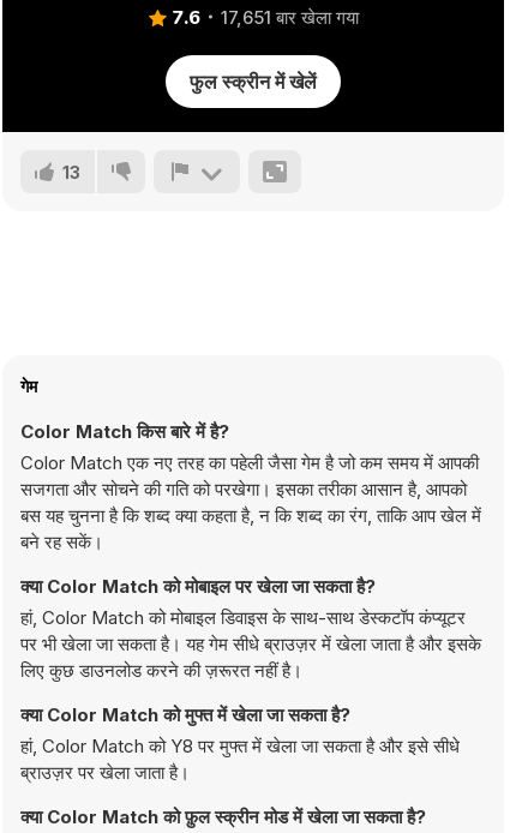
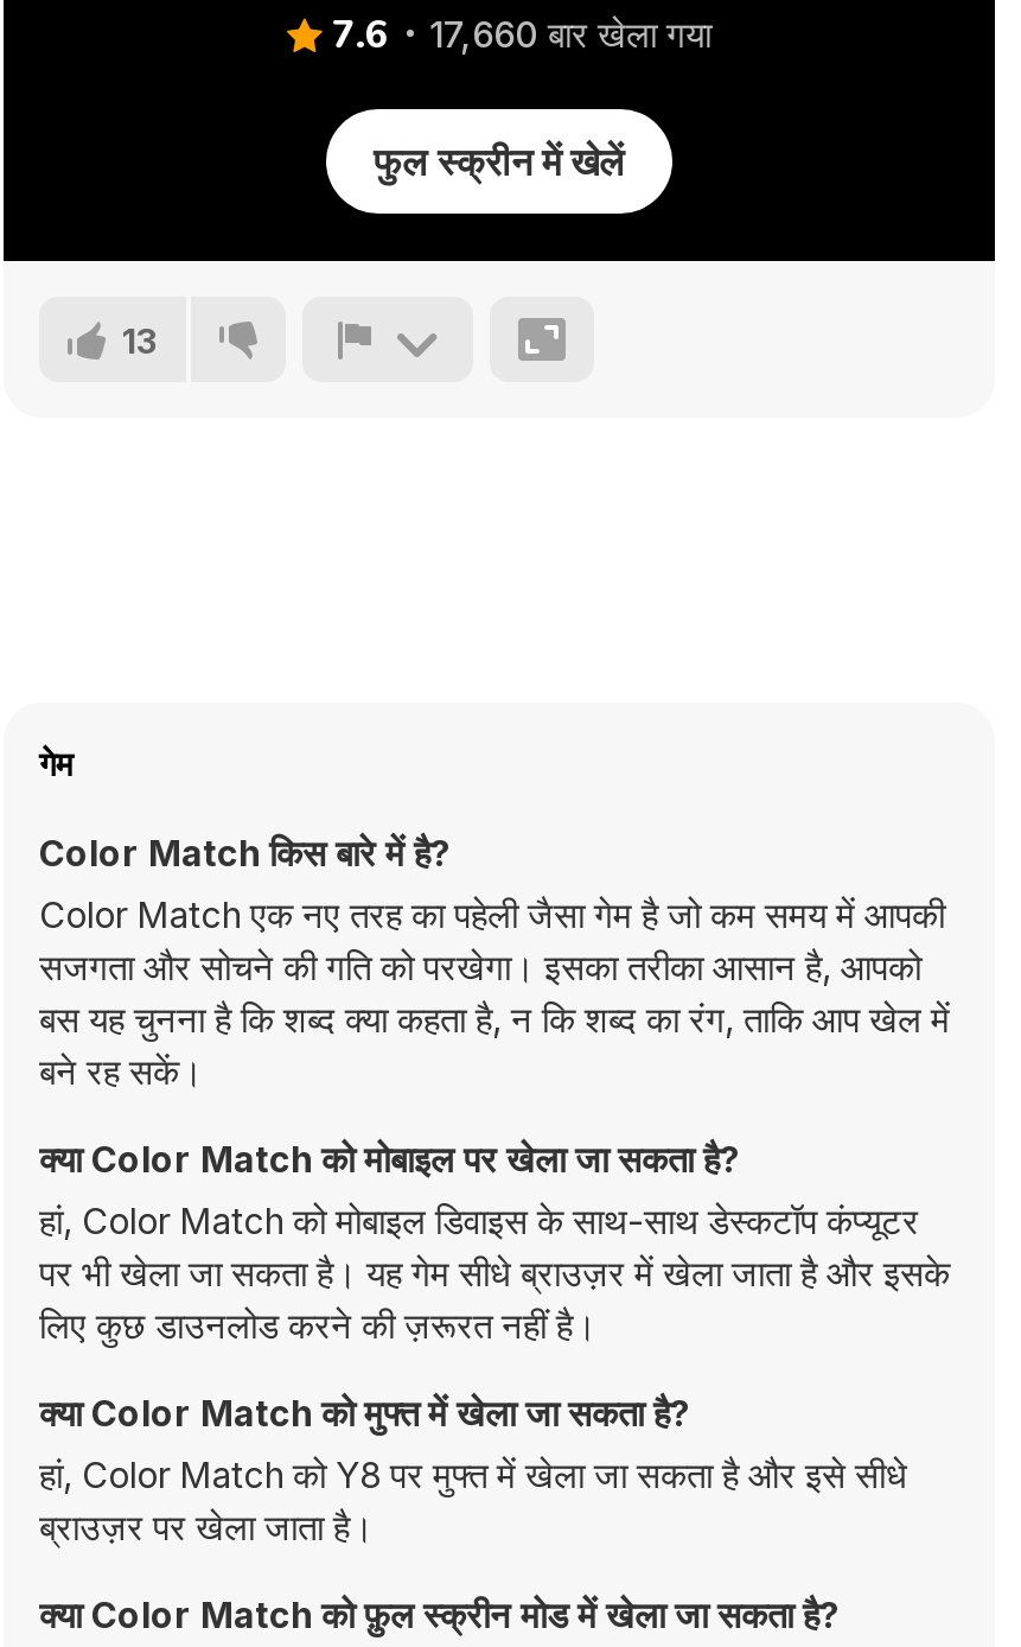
- 7.6 17,651 बार खेला गया
+ 7.6 17,660 बार खेला गया
